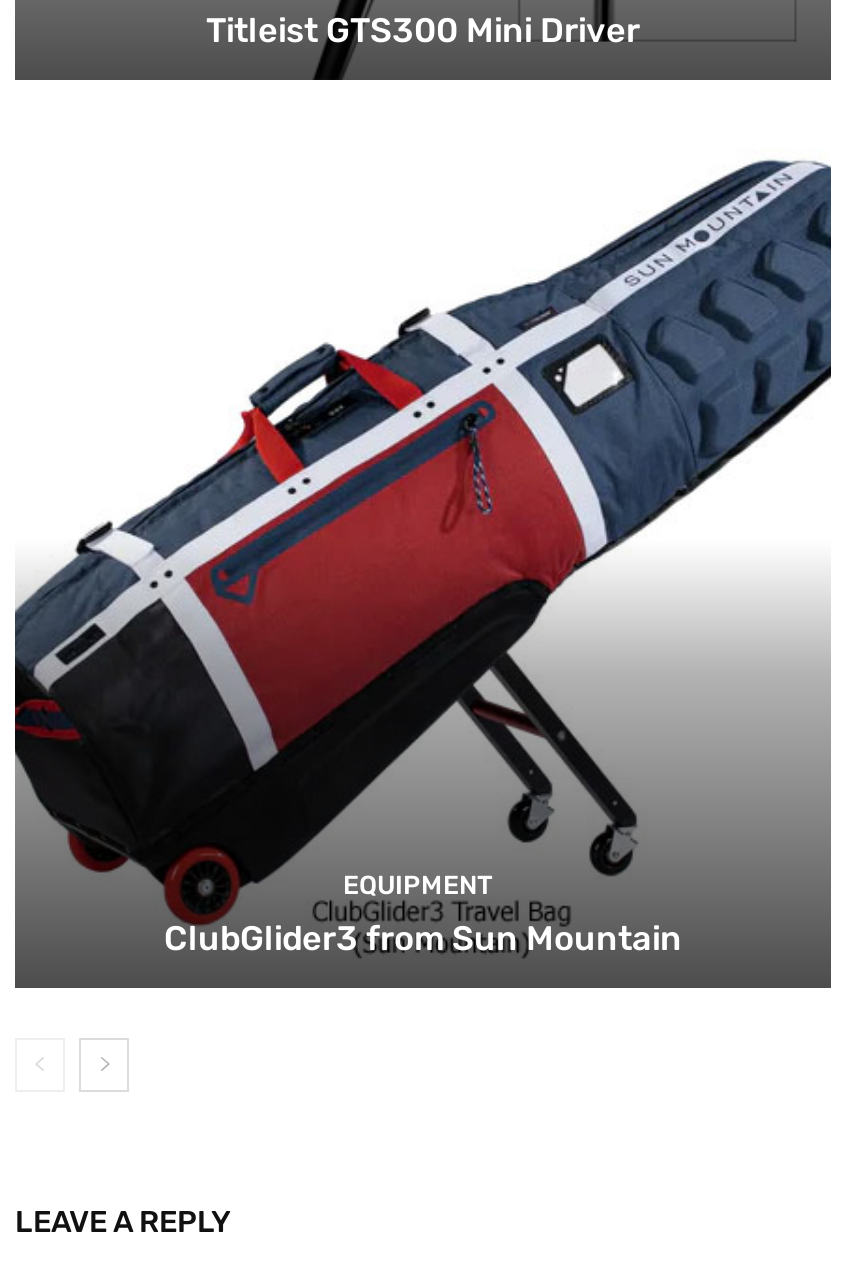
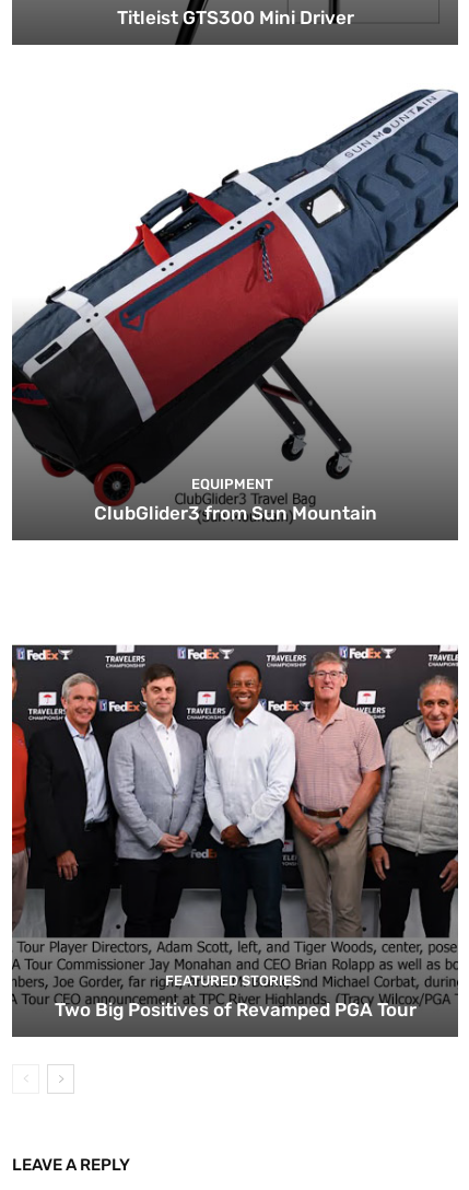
+ [image]
+ FEATURED STORIES
+ Two Big Positives of Revamped PGA Tour
